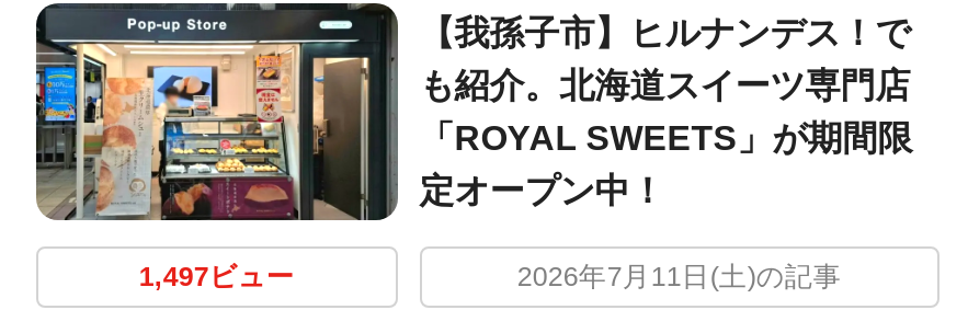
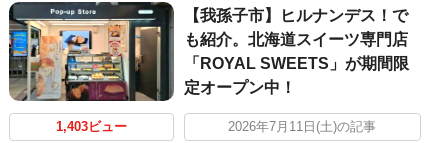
- 1,497ビュー
+ 1,403ビュー
